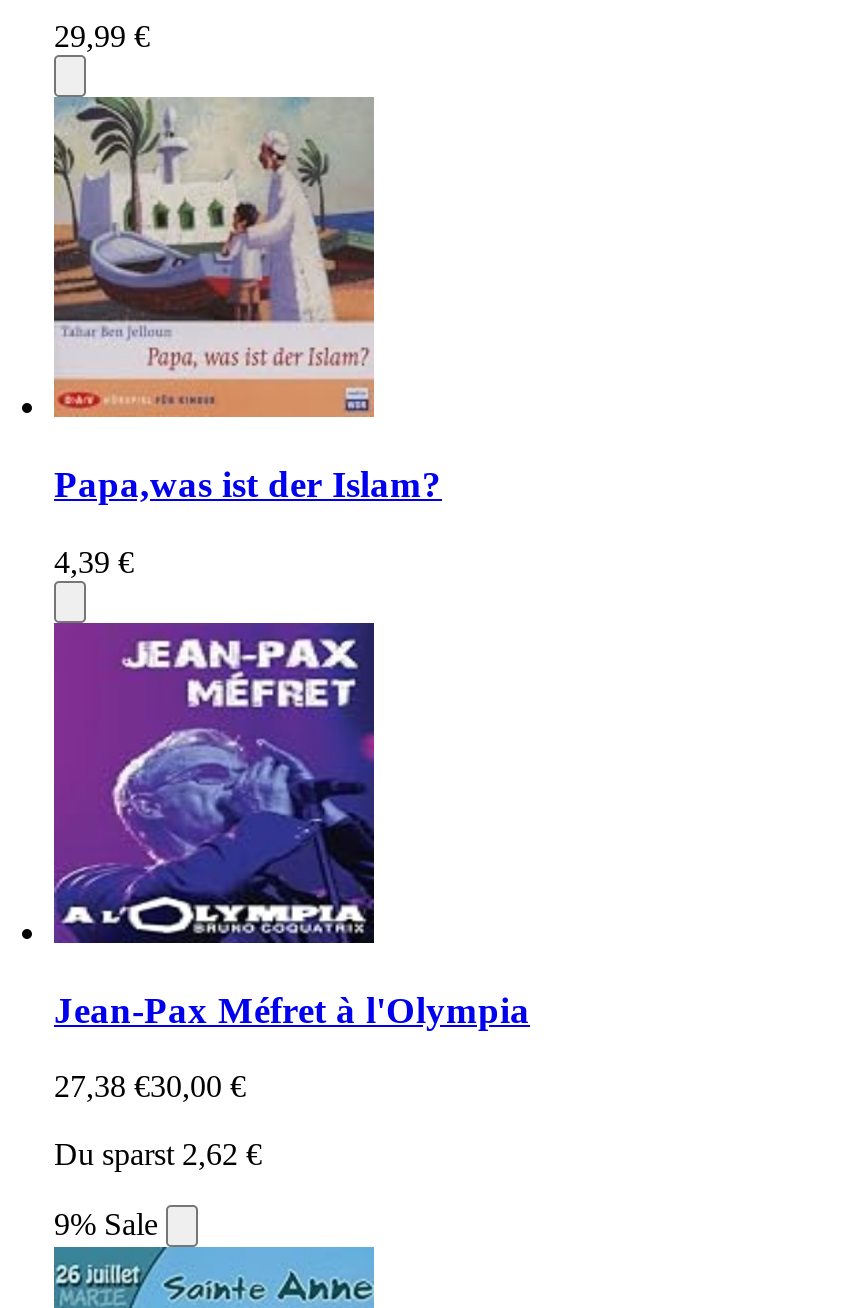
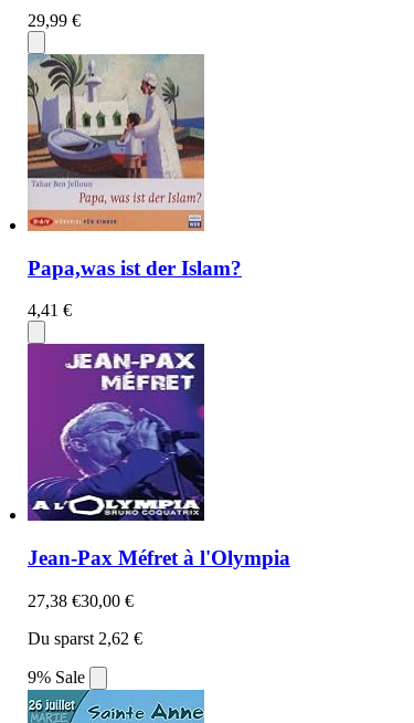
- 4,39 €
+ 4,41 €
